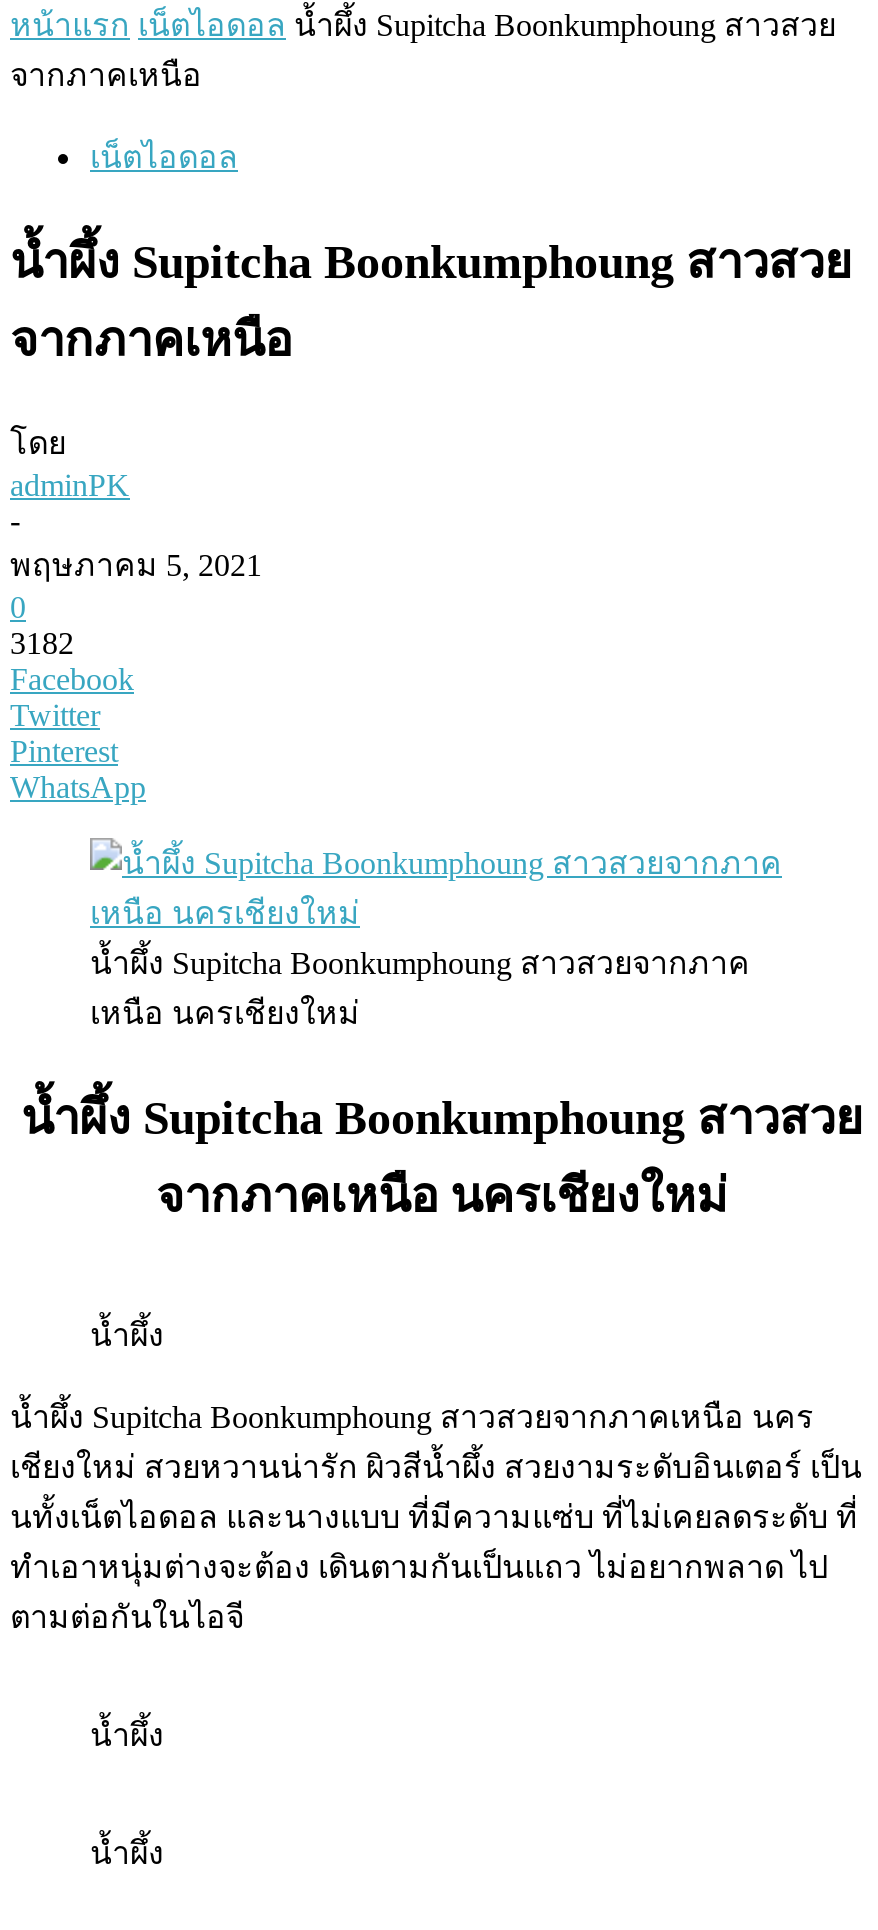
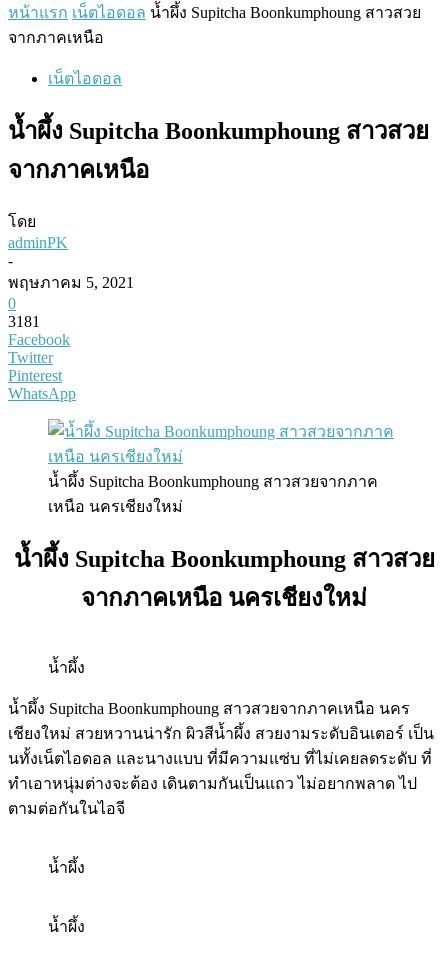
- 3182
+ 3181
